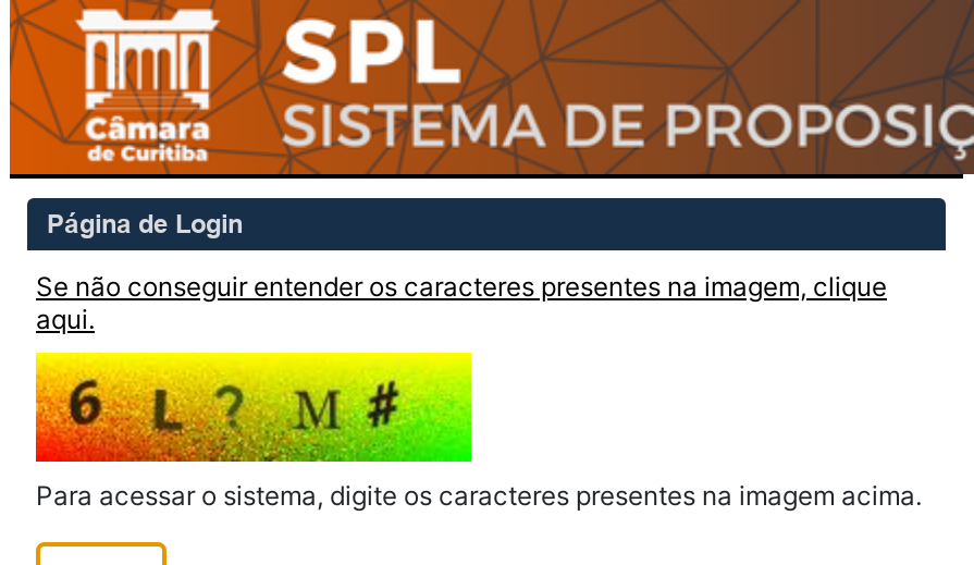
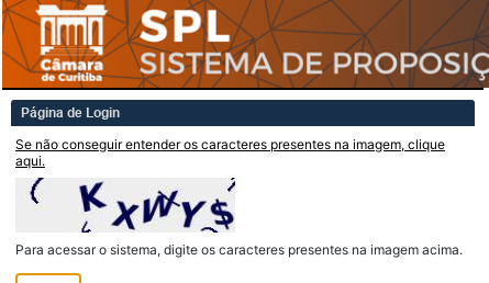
- [image]
+ [image]
